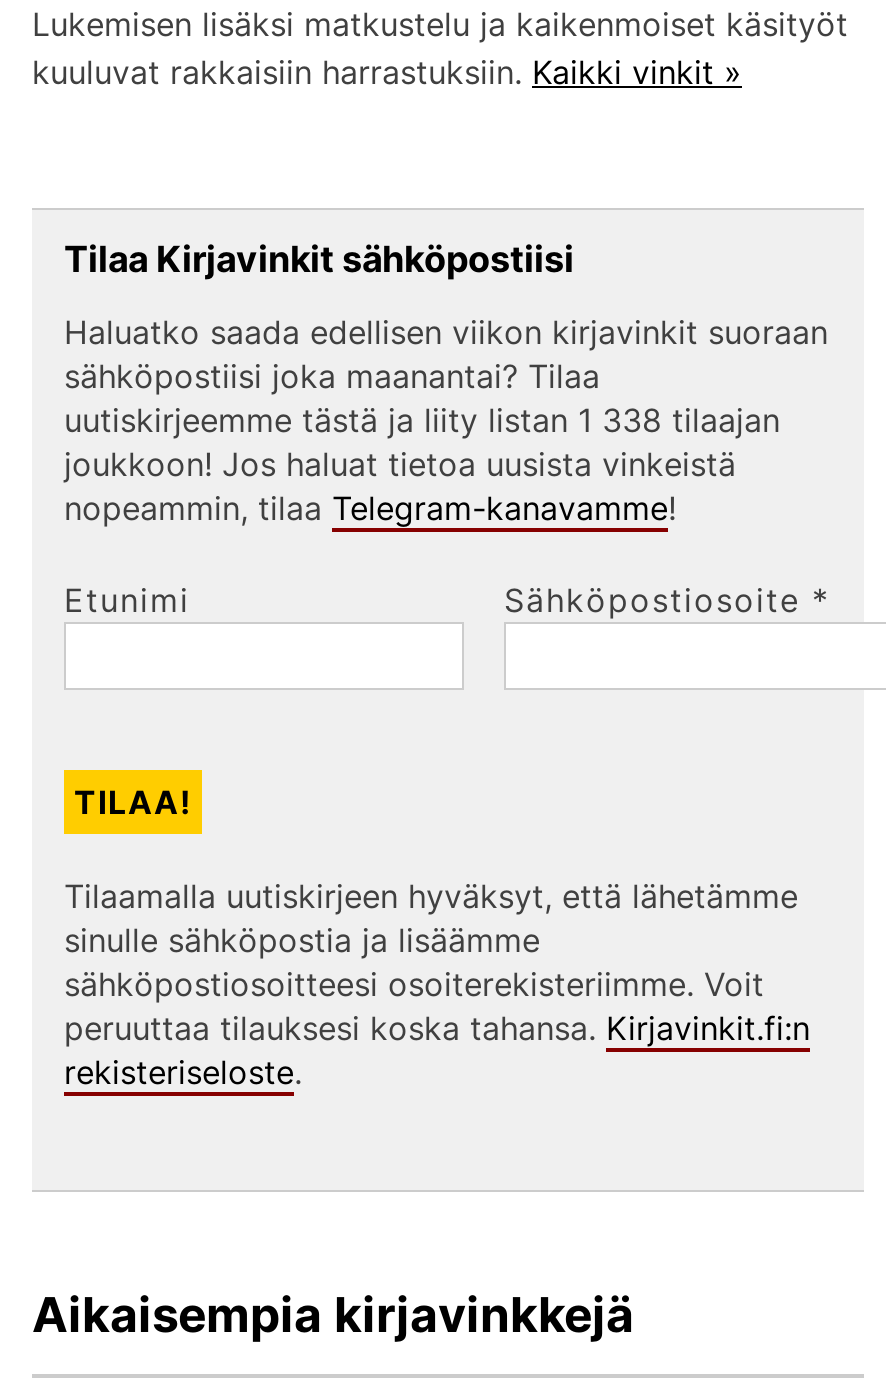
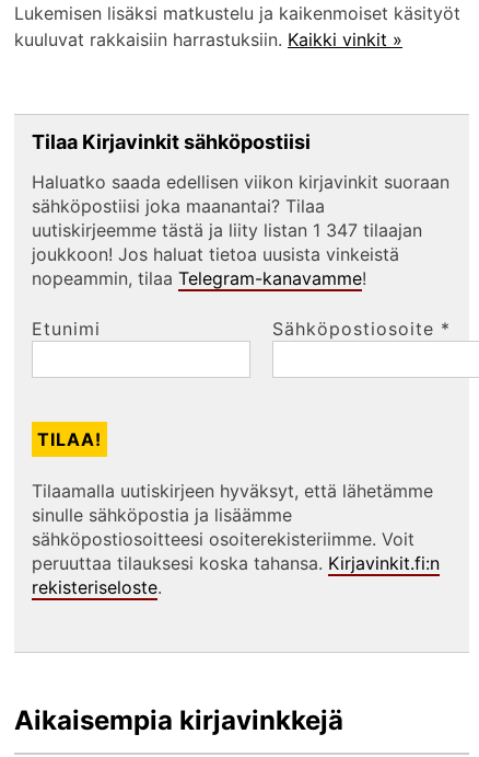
- uutiskirjeemme tästä ja liity listan 1 338 tilaajan
+ uutiskirjeemme tästä ja liity listan 1 347 tilaajan
